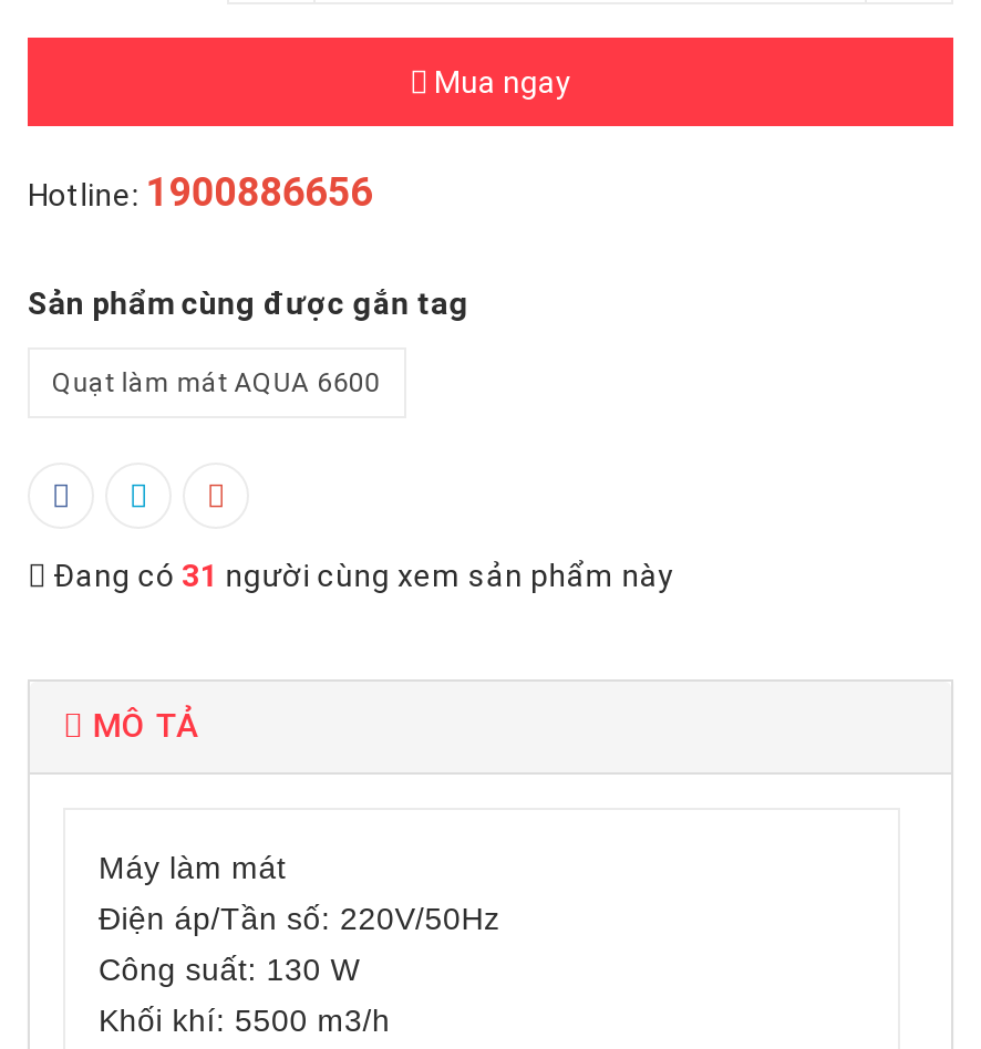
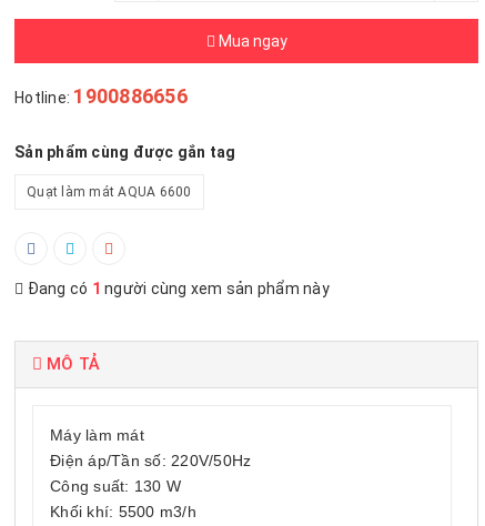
- Đang có 31 người cùng xem sản phẩm này
+ Đang có 1 người cùng xem sản phẩm này
